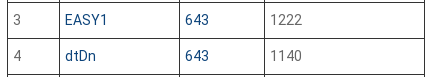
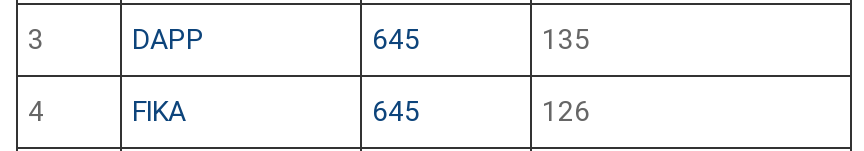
- EASY1
- 643
- 1222
+ DAPP
+ 645
+ 135

- dtDn
- 643
- 1140
+ FIKA
+ 645
+ 126
